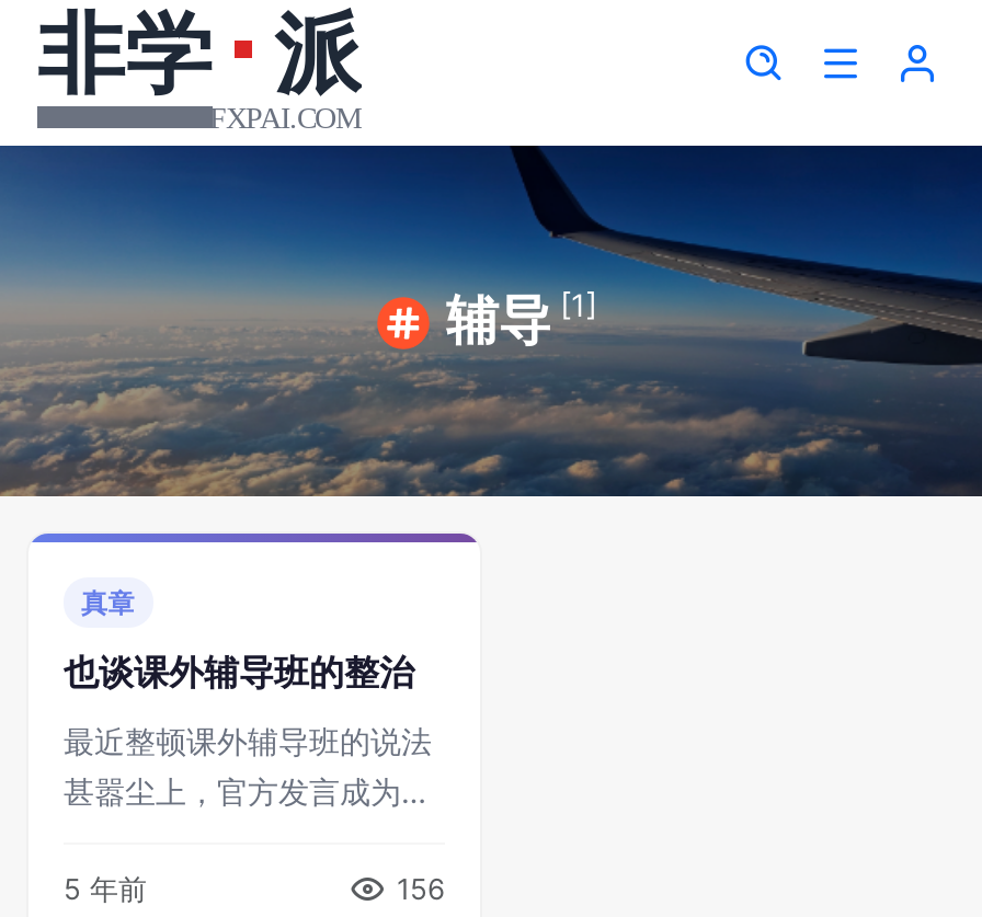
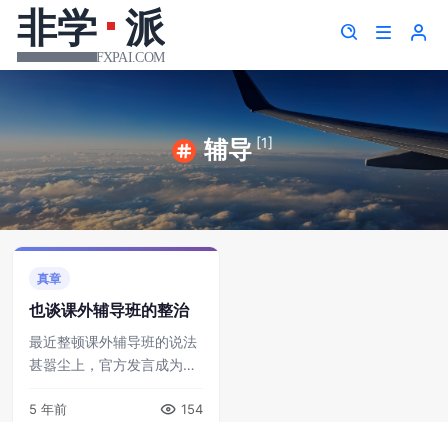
- 156
+ 154
